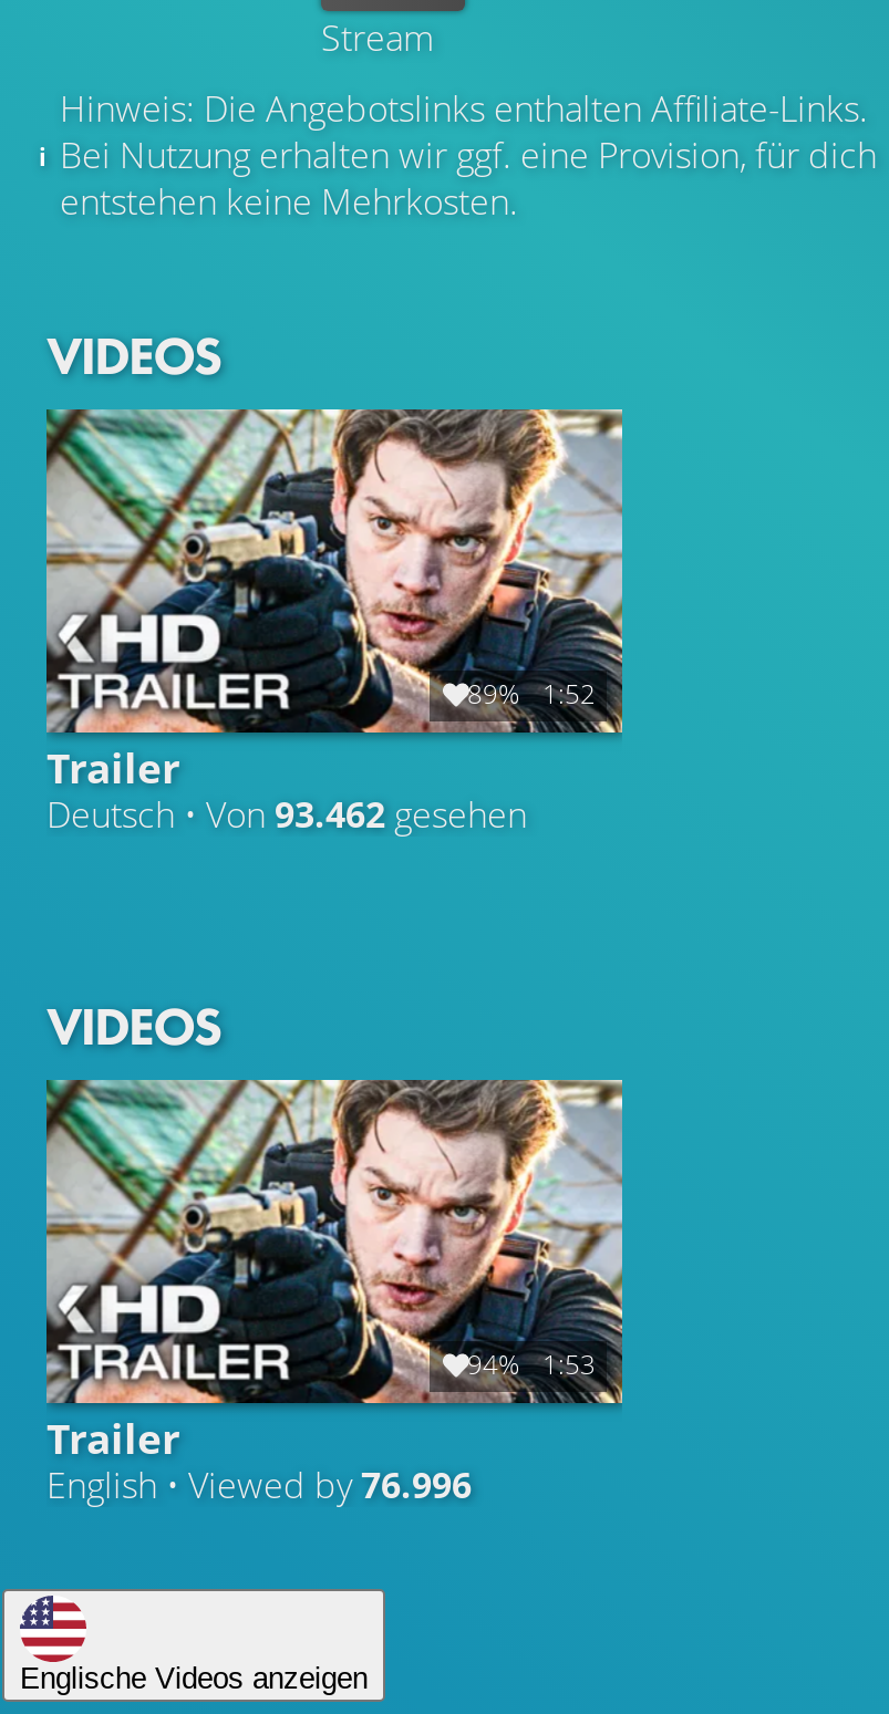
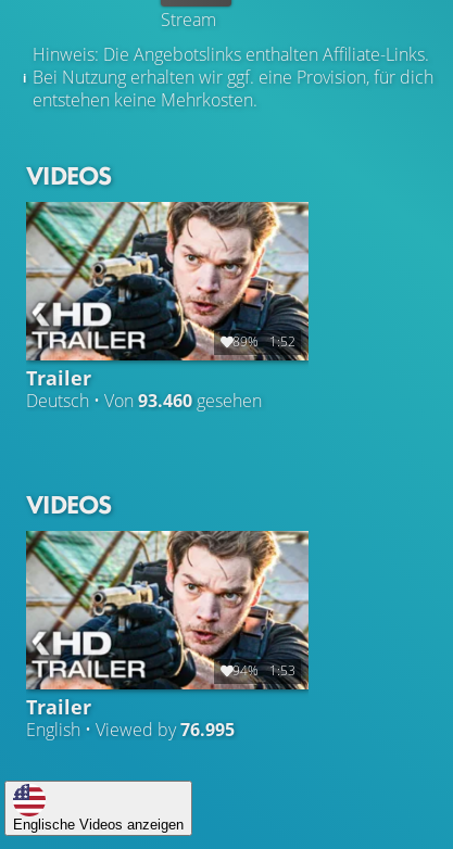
- Deutsch • Von 93.462 gesehen
+ Deutsch • Von 93.460 gesehen

- English • Viewed by 76.996
+ English • Viewed by 76.995
